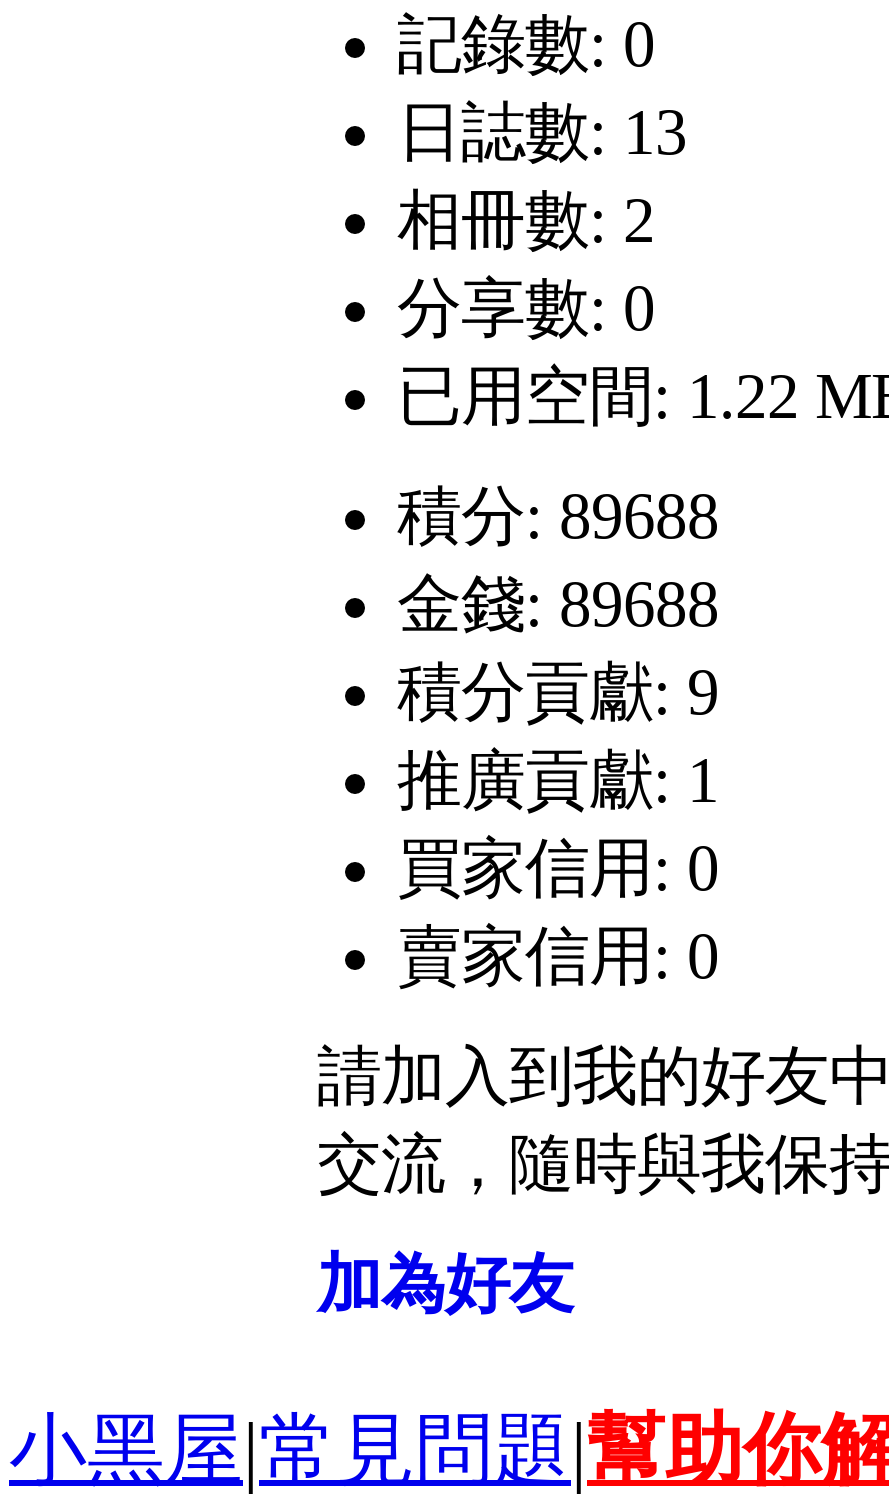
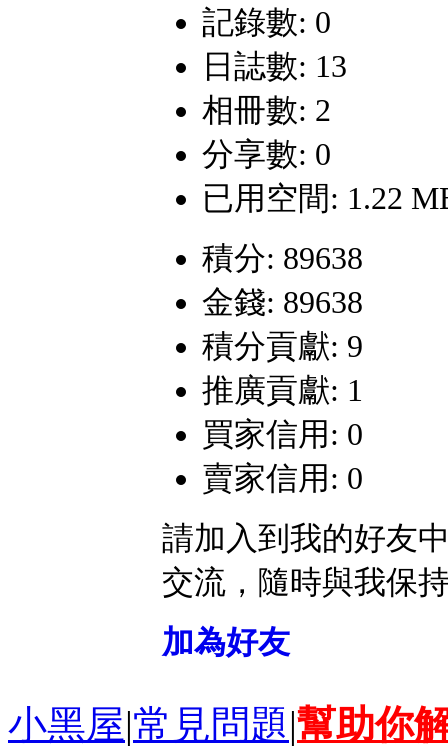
- 積分: 89688
+ 積分: 89638

- 金錢: 89688
+ 金錢: 89638
